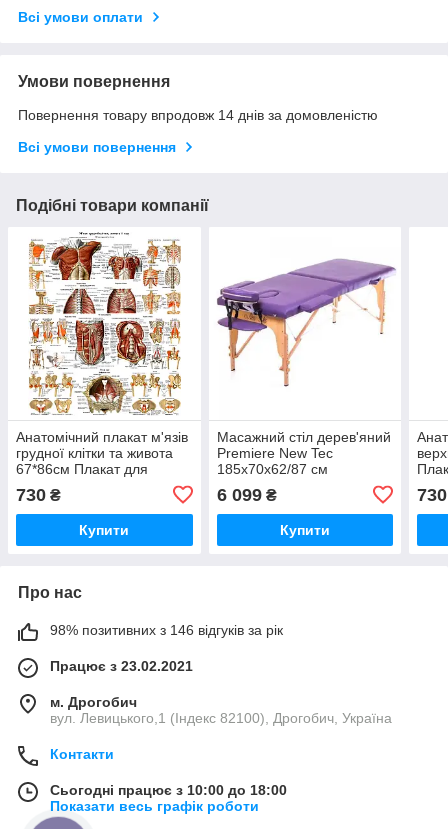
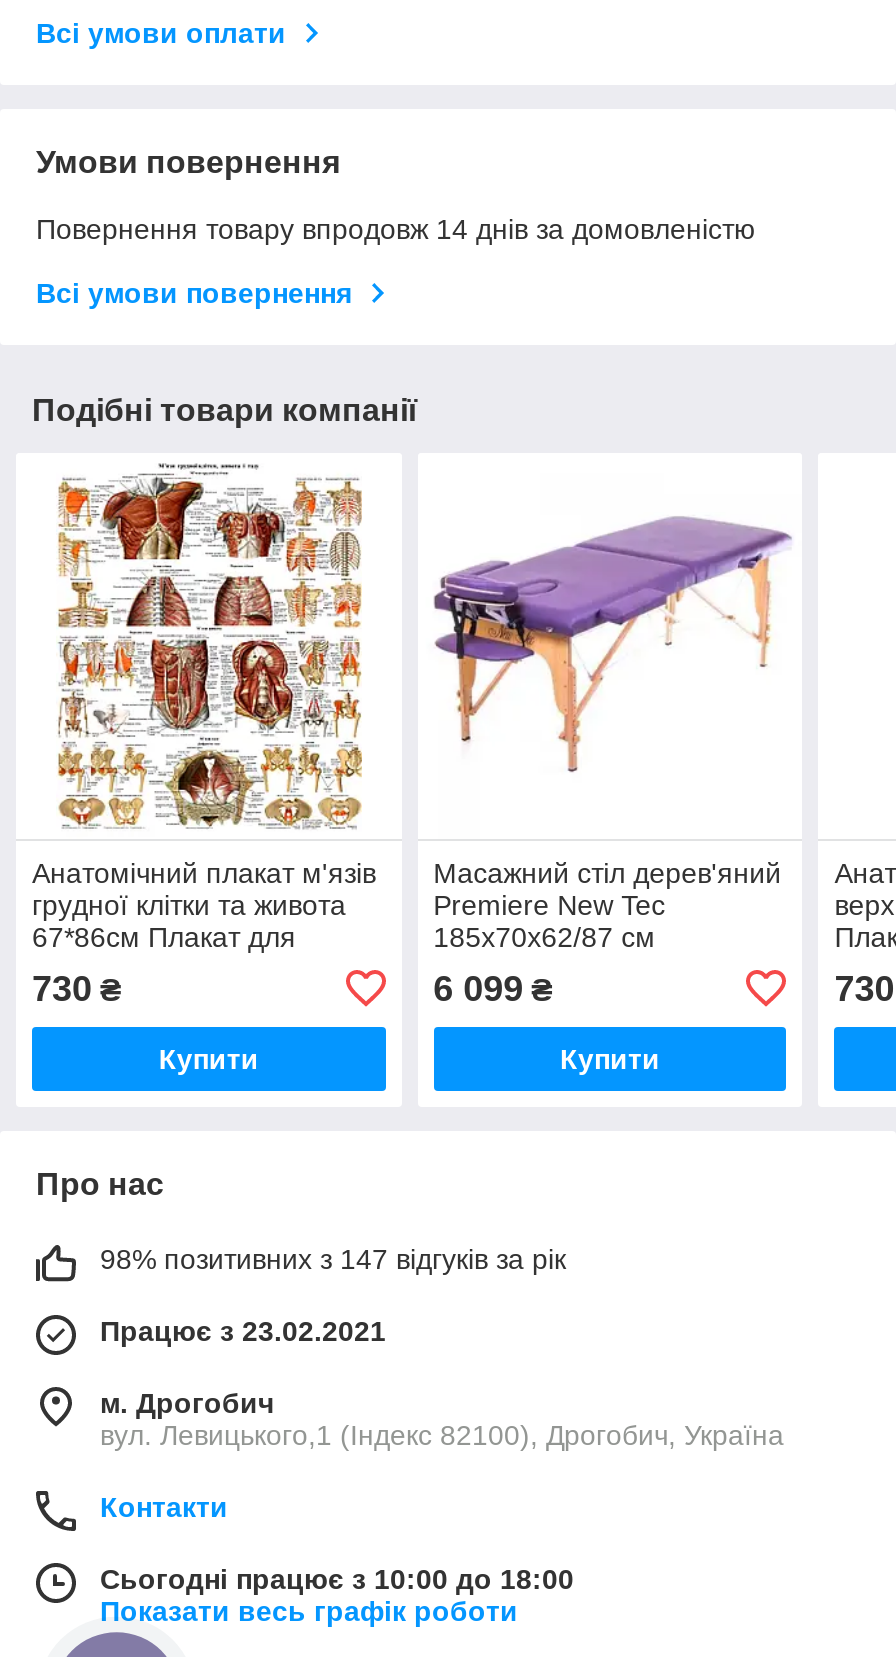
- 98% позитивних з 146 відгуків за рік
+ 98% позитивних з 147 відгуків за рік
